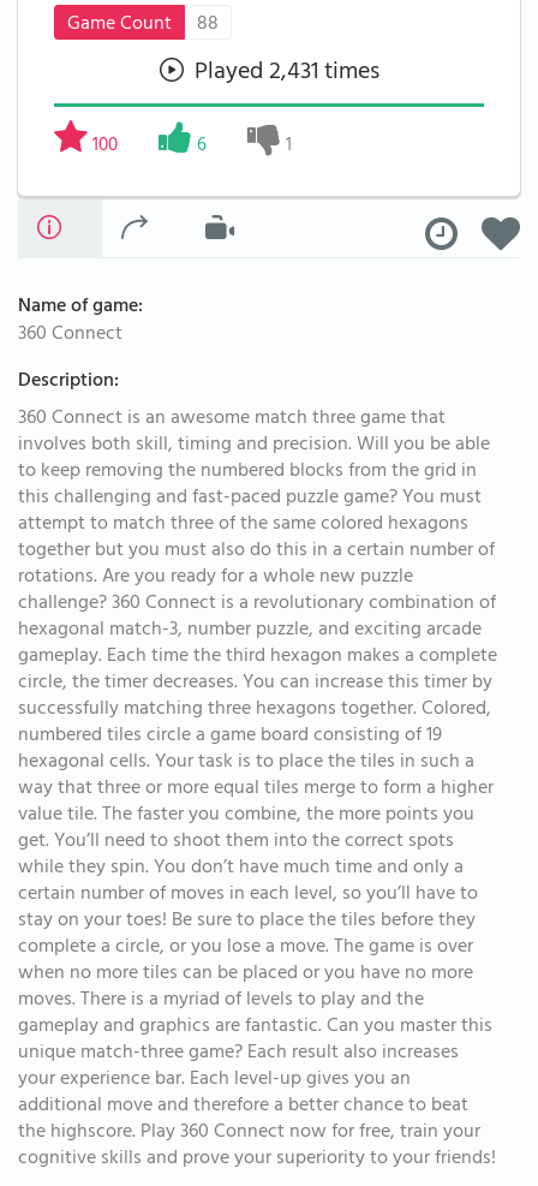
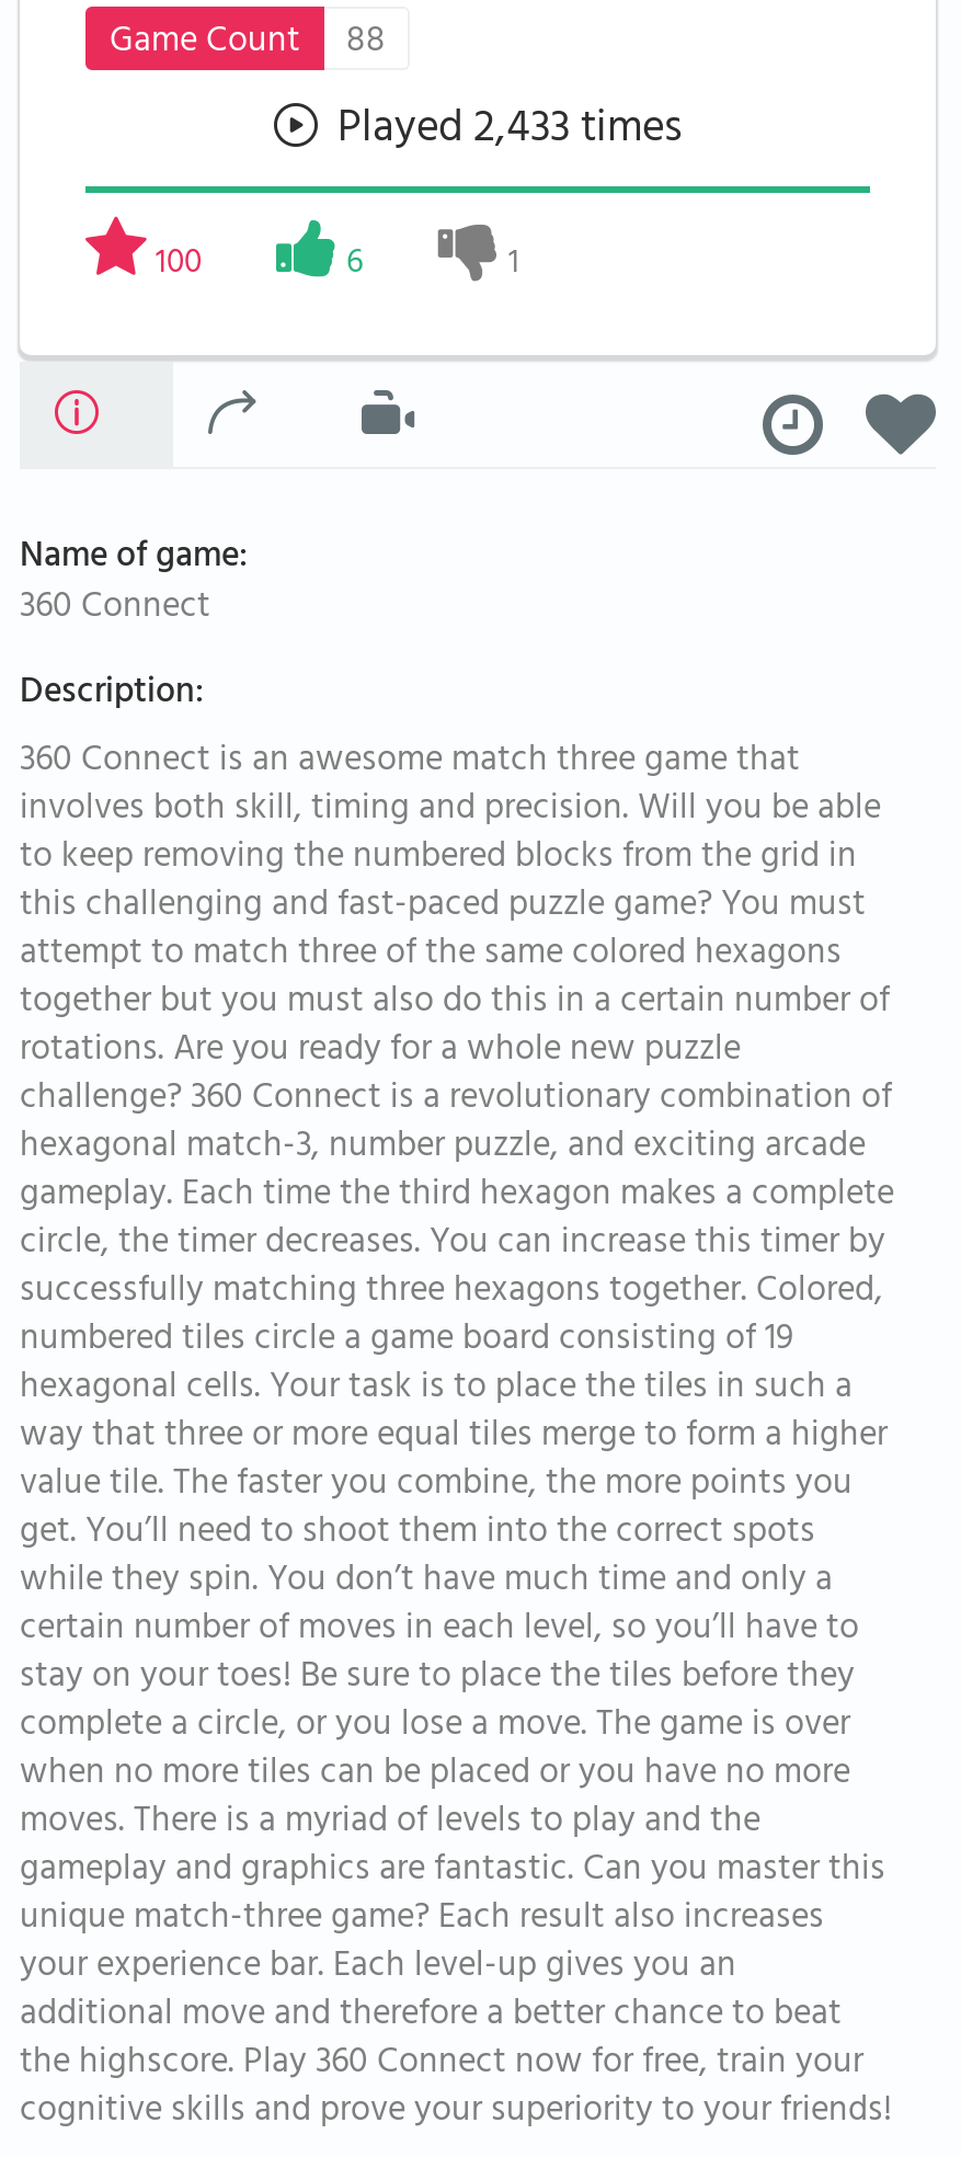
- Played 2,431 times
+ Played 2,433 times
